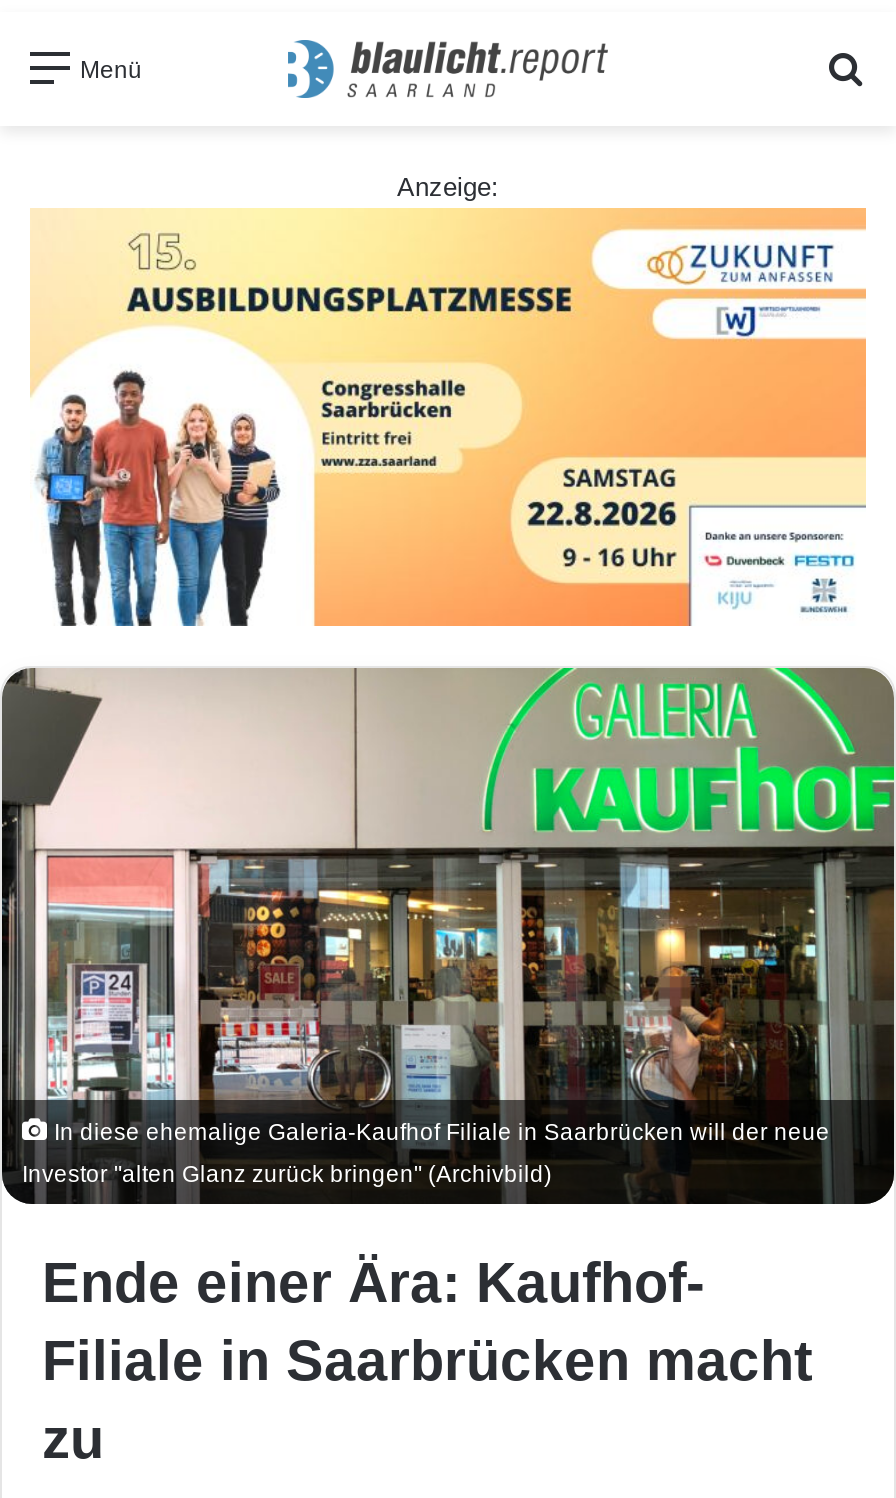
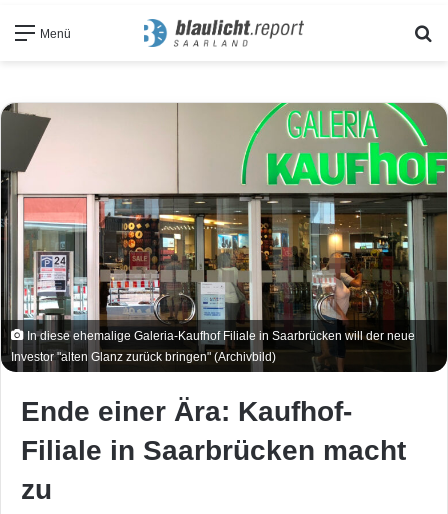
- Anzeige:

- [image]
